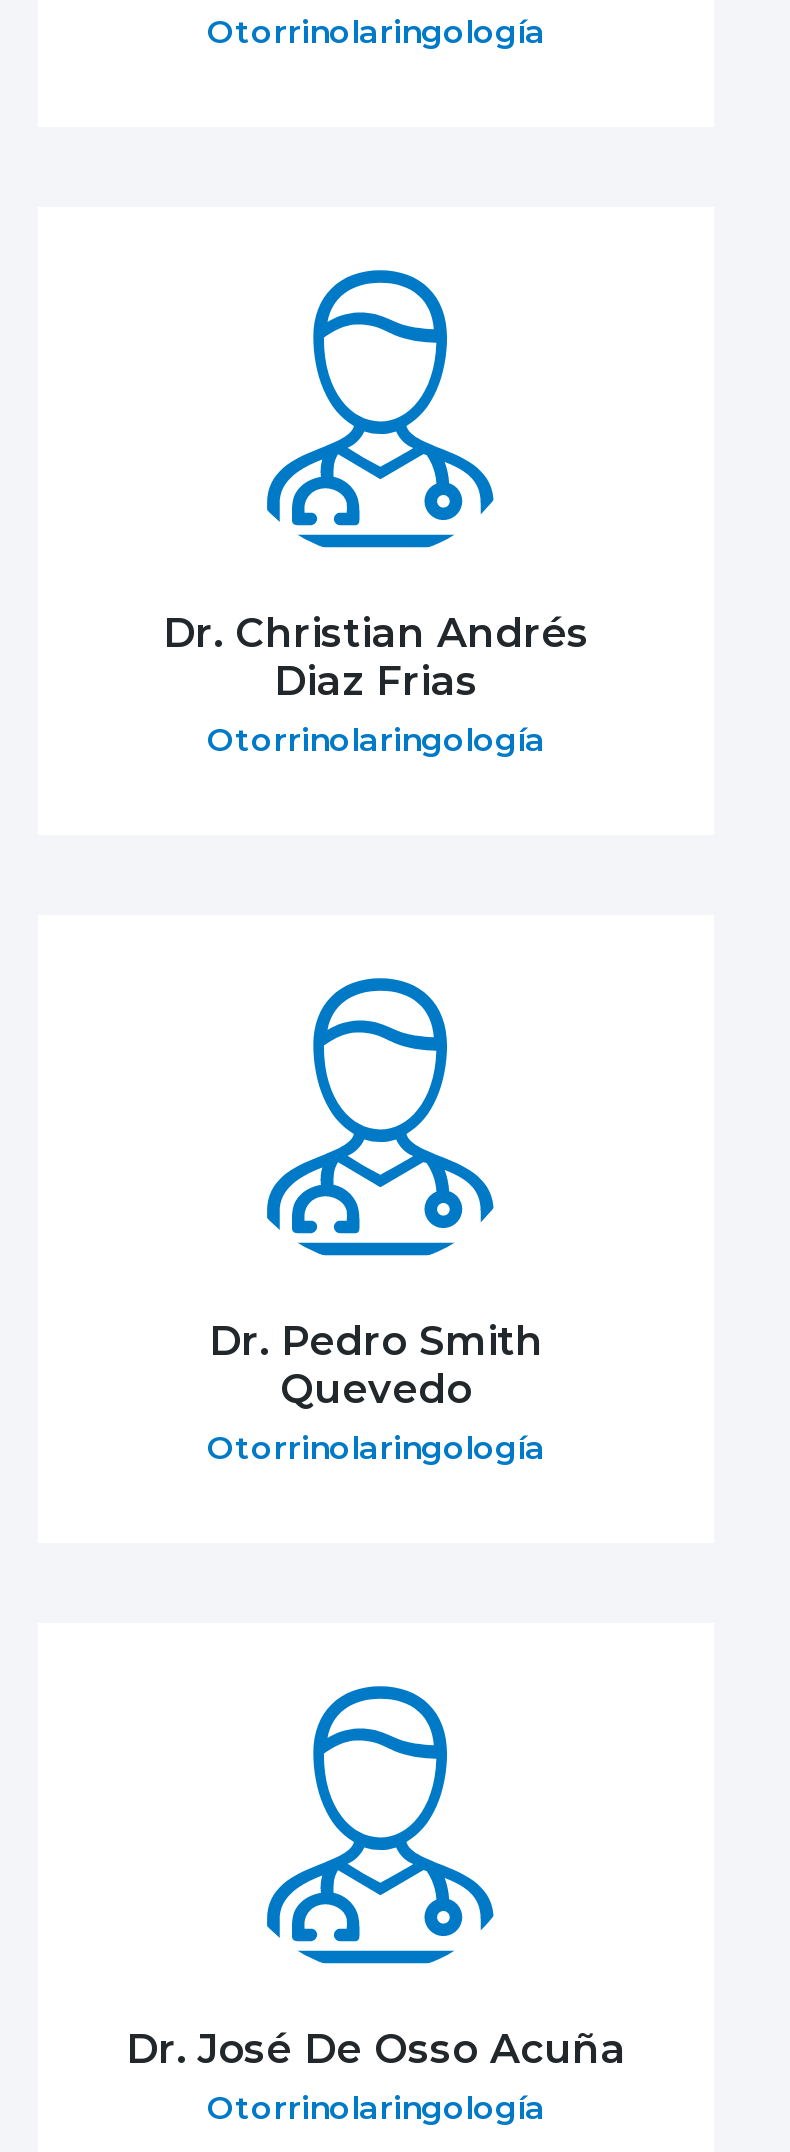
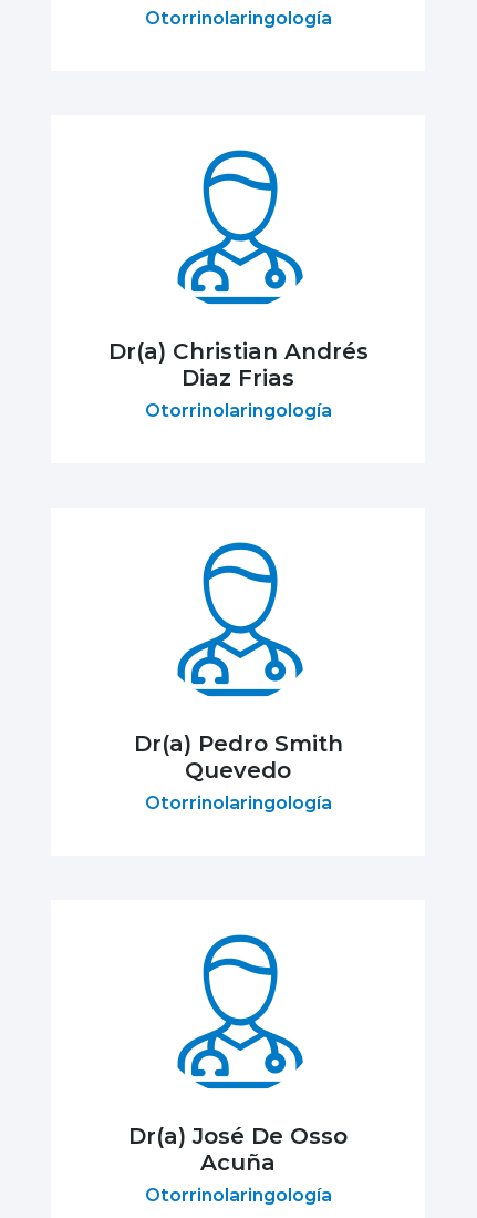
- Dr. Christian Andrés
+ Dr(a) Christian Andrés

- Dr. Pedro Smith
+ Dr(a) Pedro Smith

- Dr. José De Osso Acuña
+ Dr(a) José De Osso
+ Acuña
